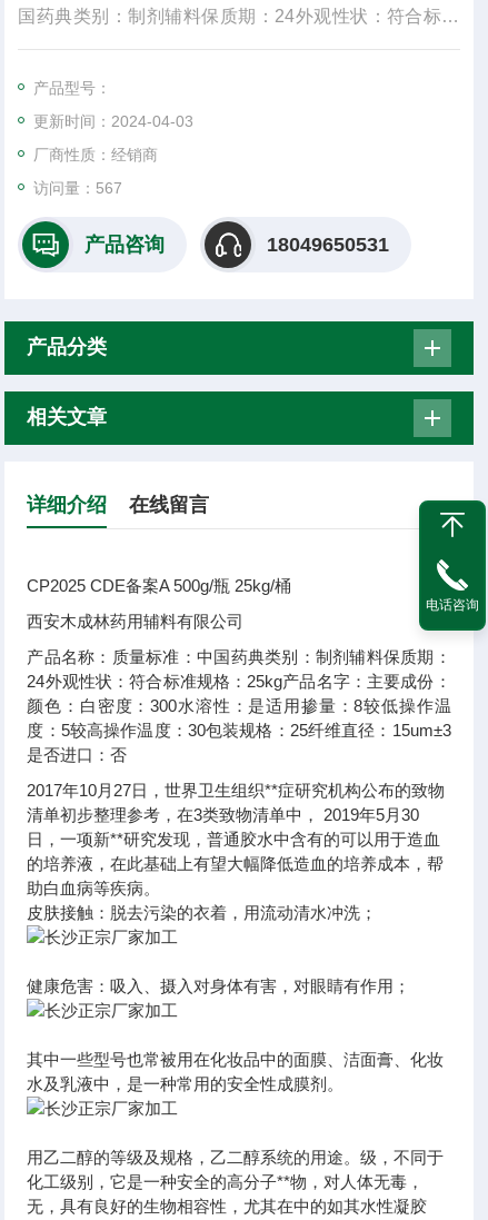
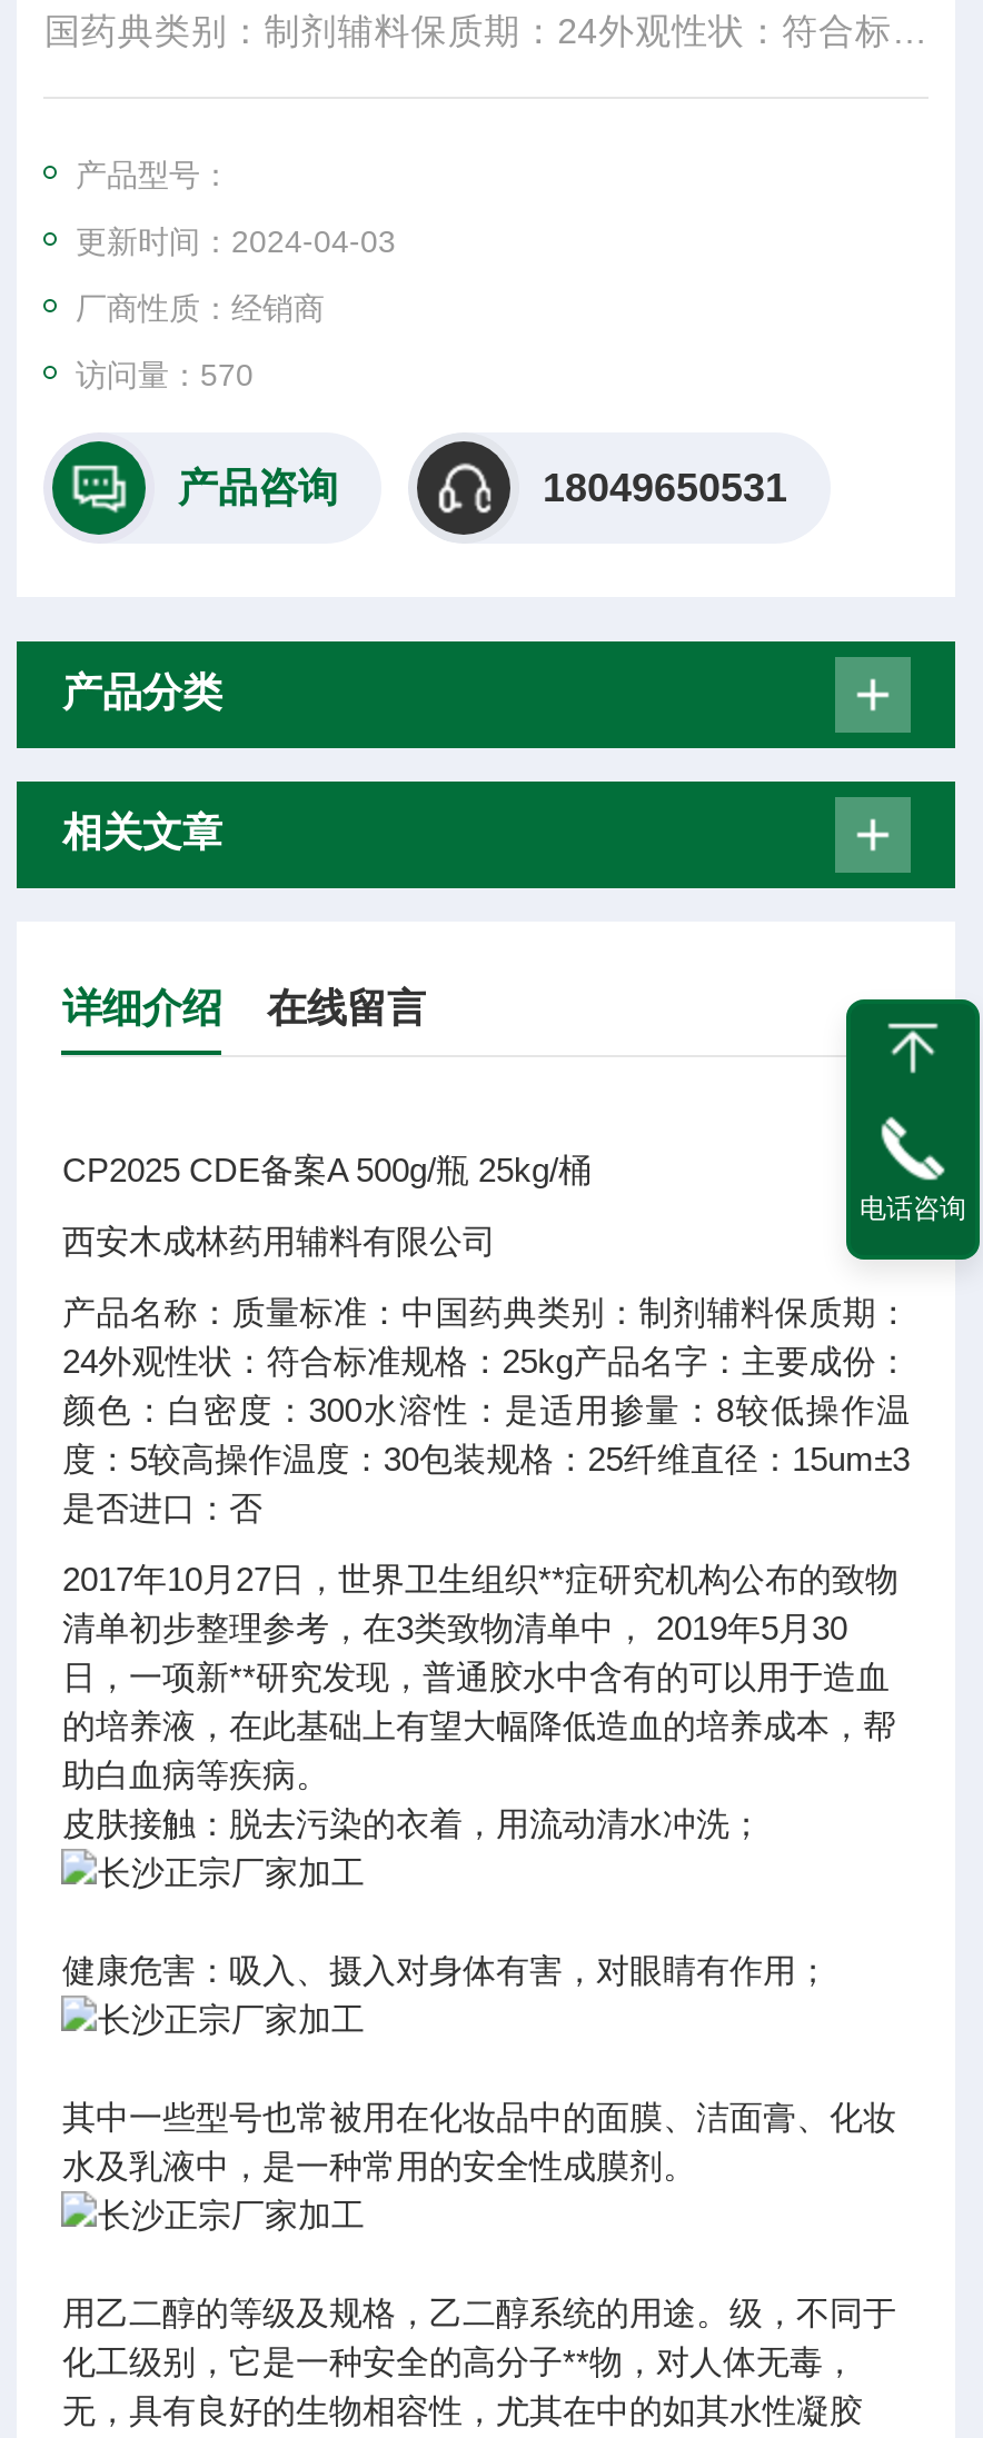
- 访问量：567
+ 访问量：570
